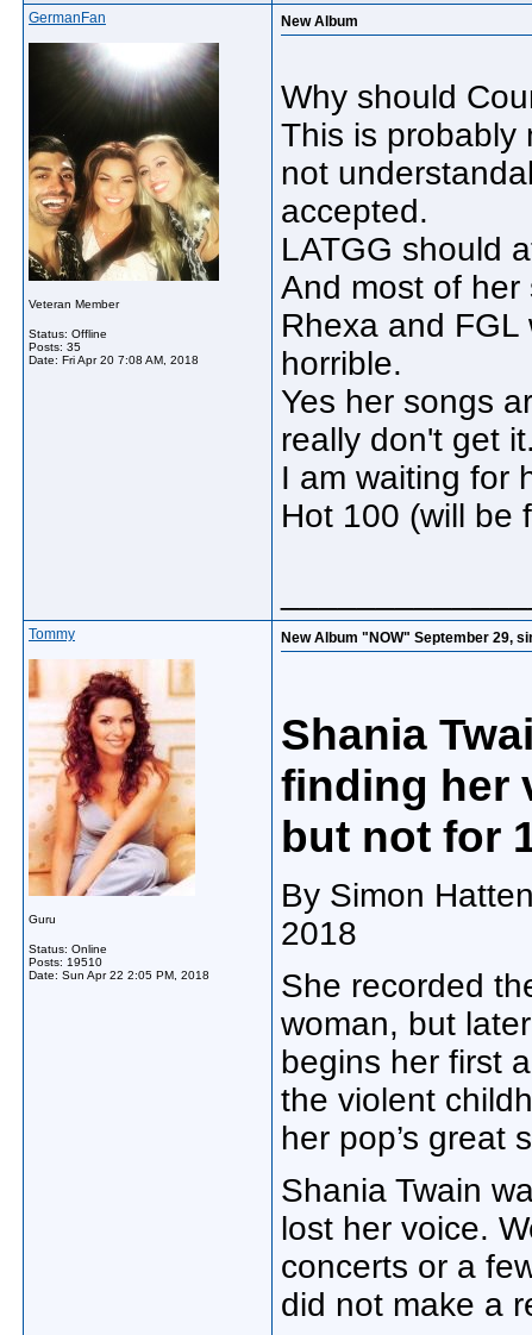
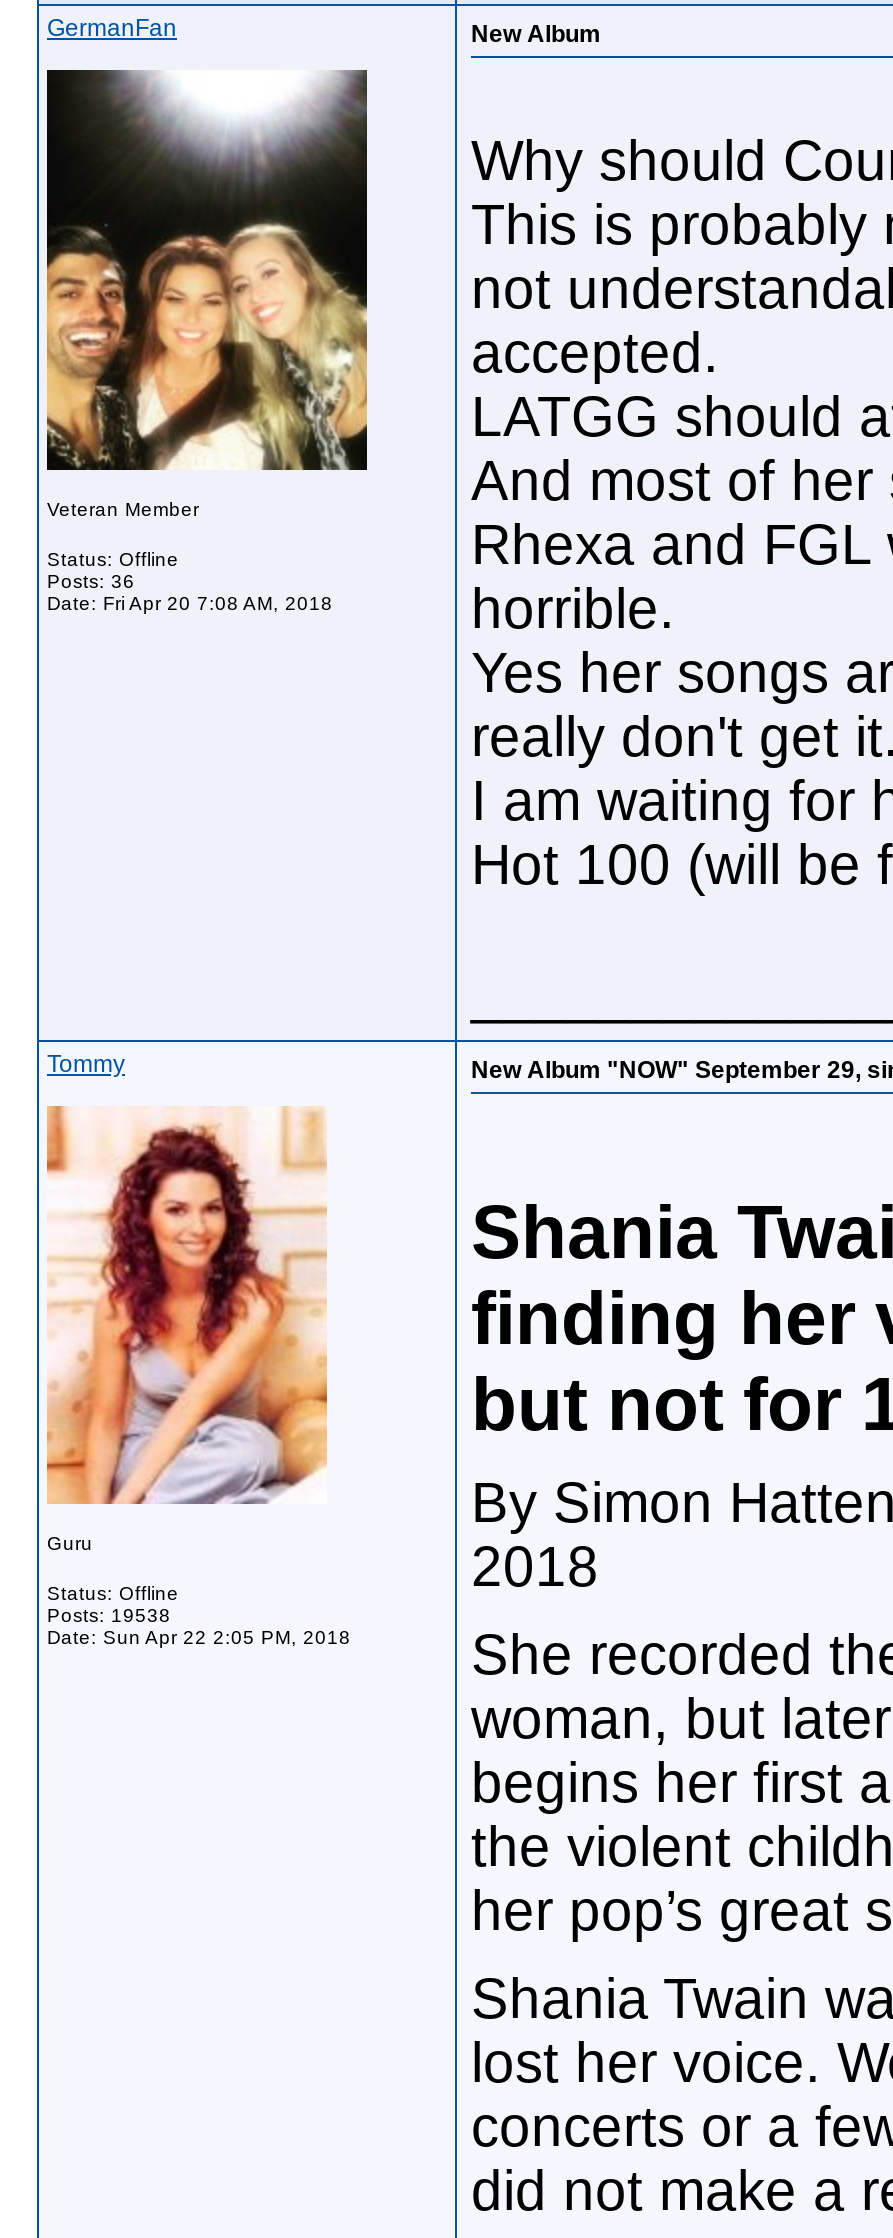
- Posts: 35
+ Posts: 36

- Status: Online
+ Status: Offline

- Posts: 19510
+ Posts: 19538
